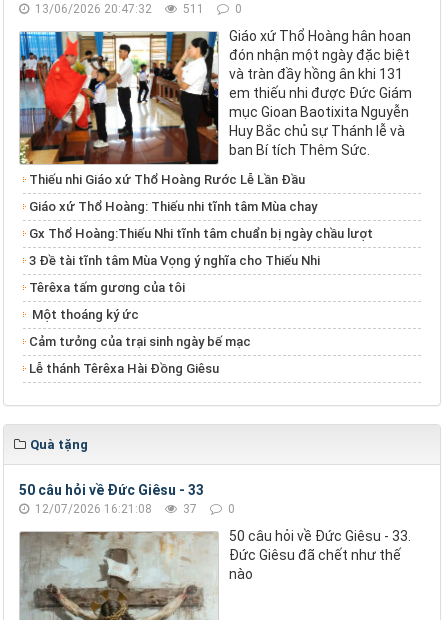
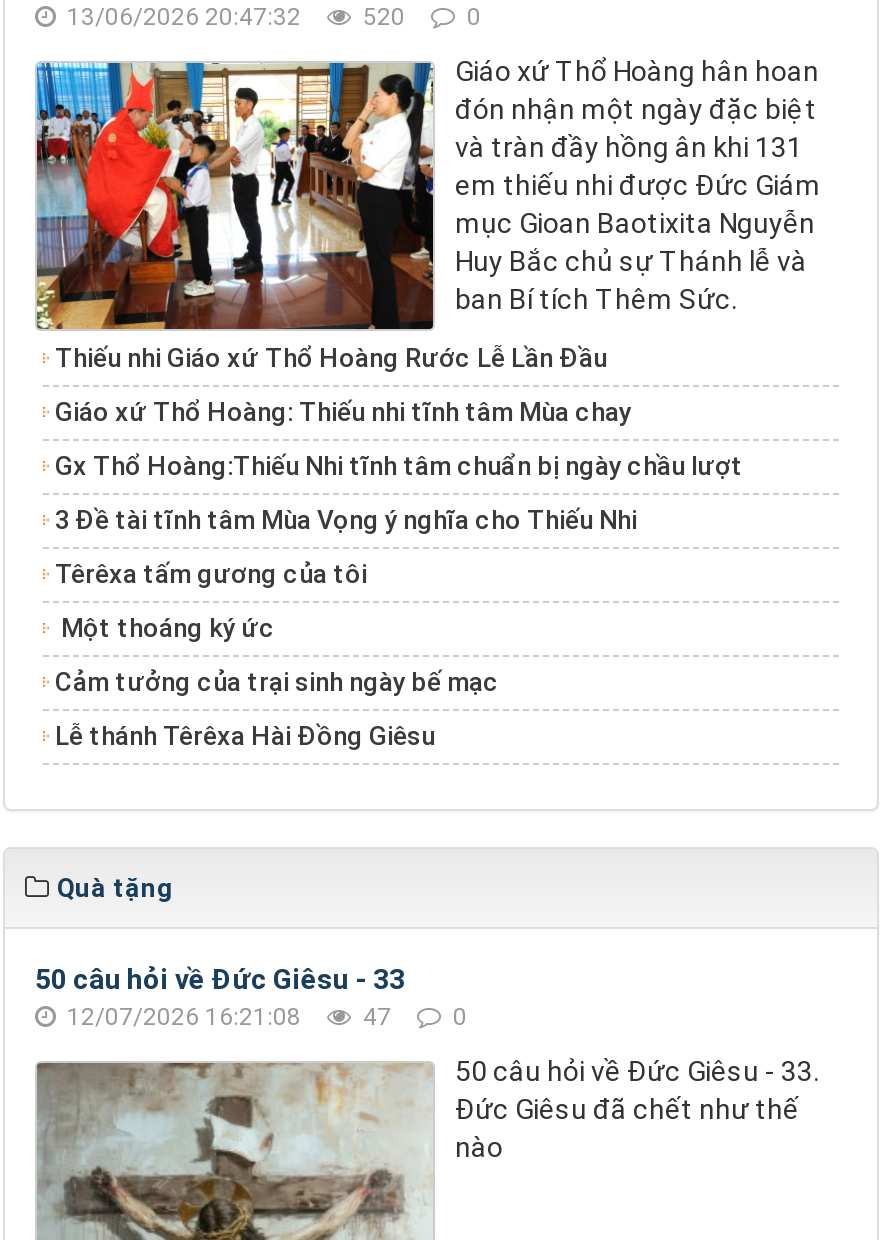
- 13/06/2026 20:47:32 511 0
+ 13/06/2026 20:47:32 520 0

- 12/07/2026 16:21:08 37 0
+ 12/07/2026 16:21:08 47 0
